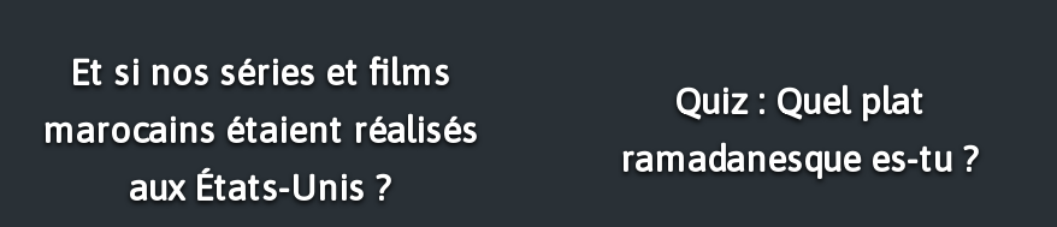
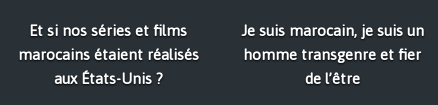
- Quiz : Quel plat
- ramadanesque es-tu ?
+ Je suis marocain, je suis un
+ homme transgenre et fier
+ de l’être
